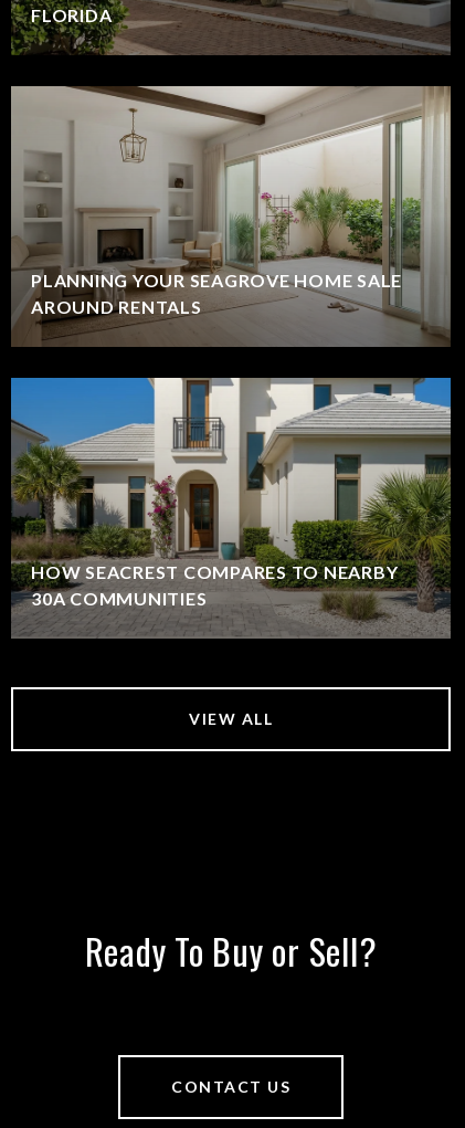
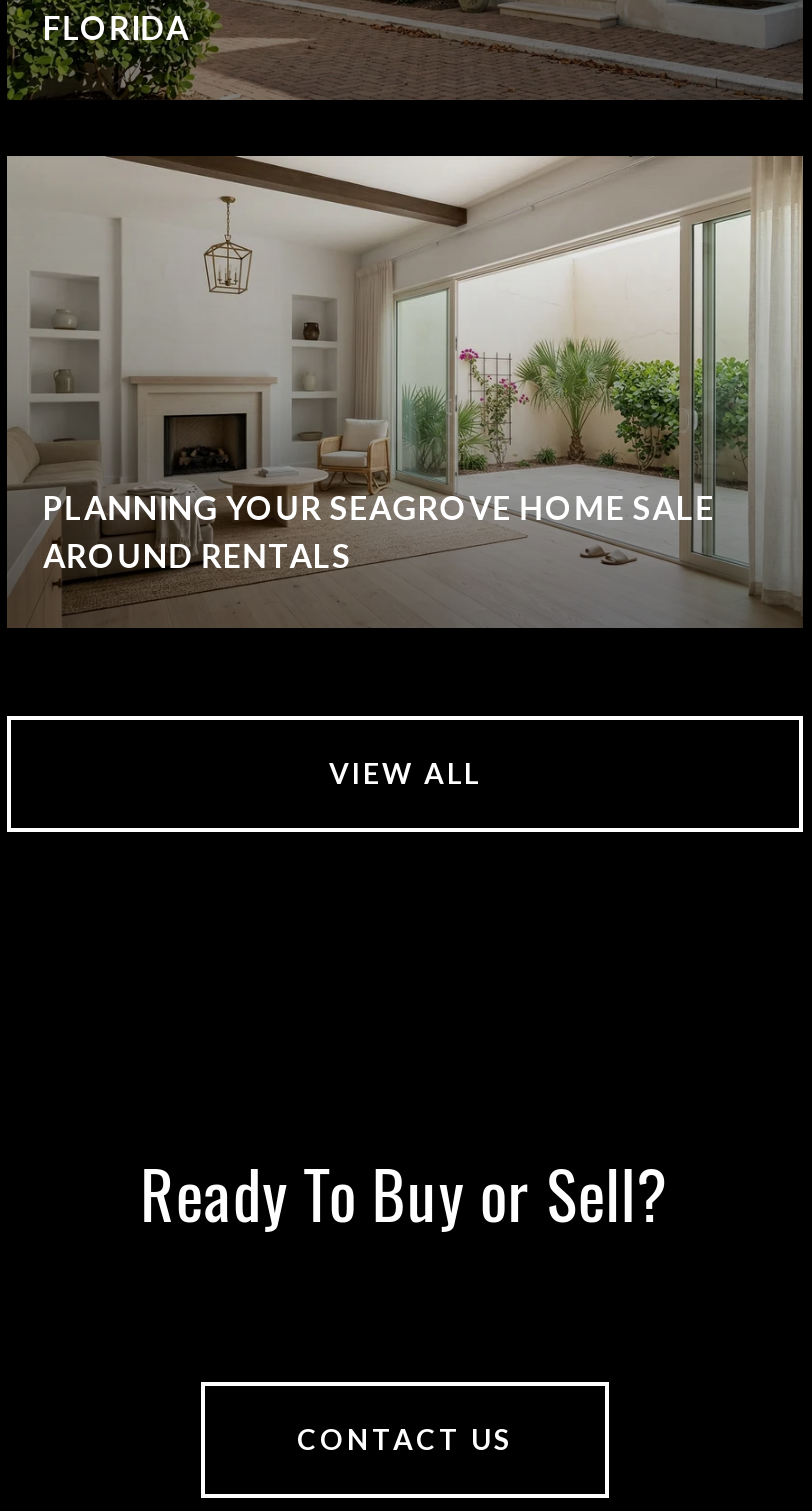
- [image]
- HOW SEACREST COMPARES TO NEARBY
- 30A COMMUNITIES
